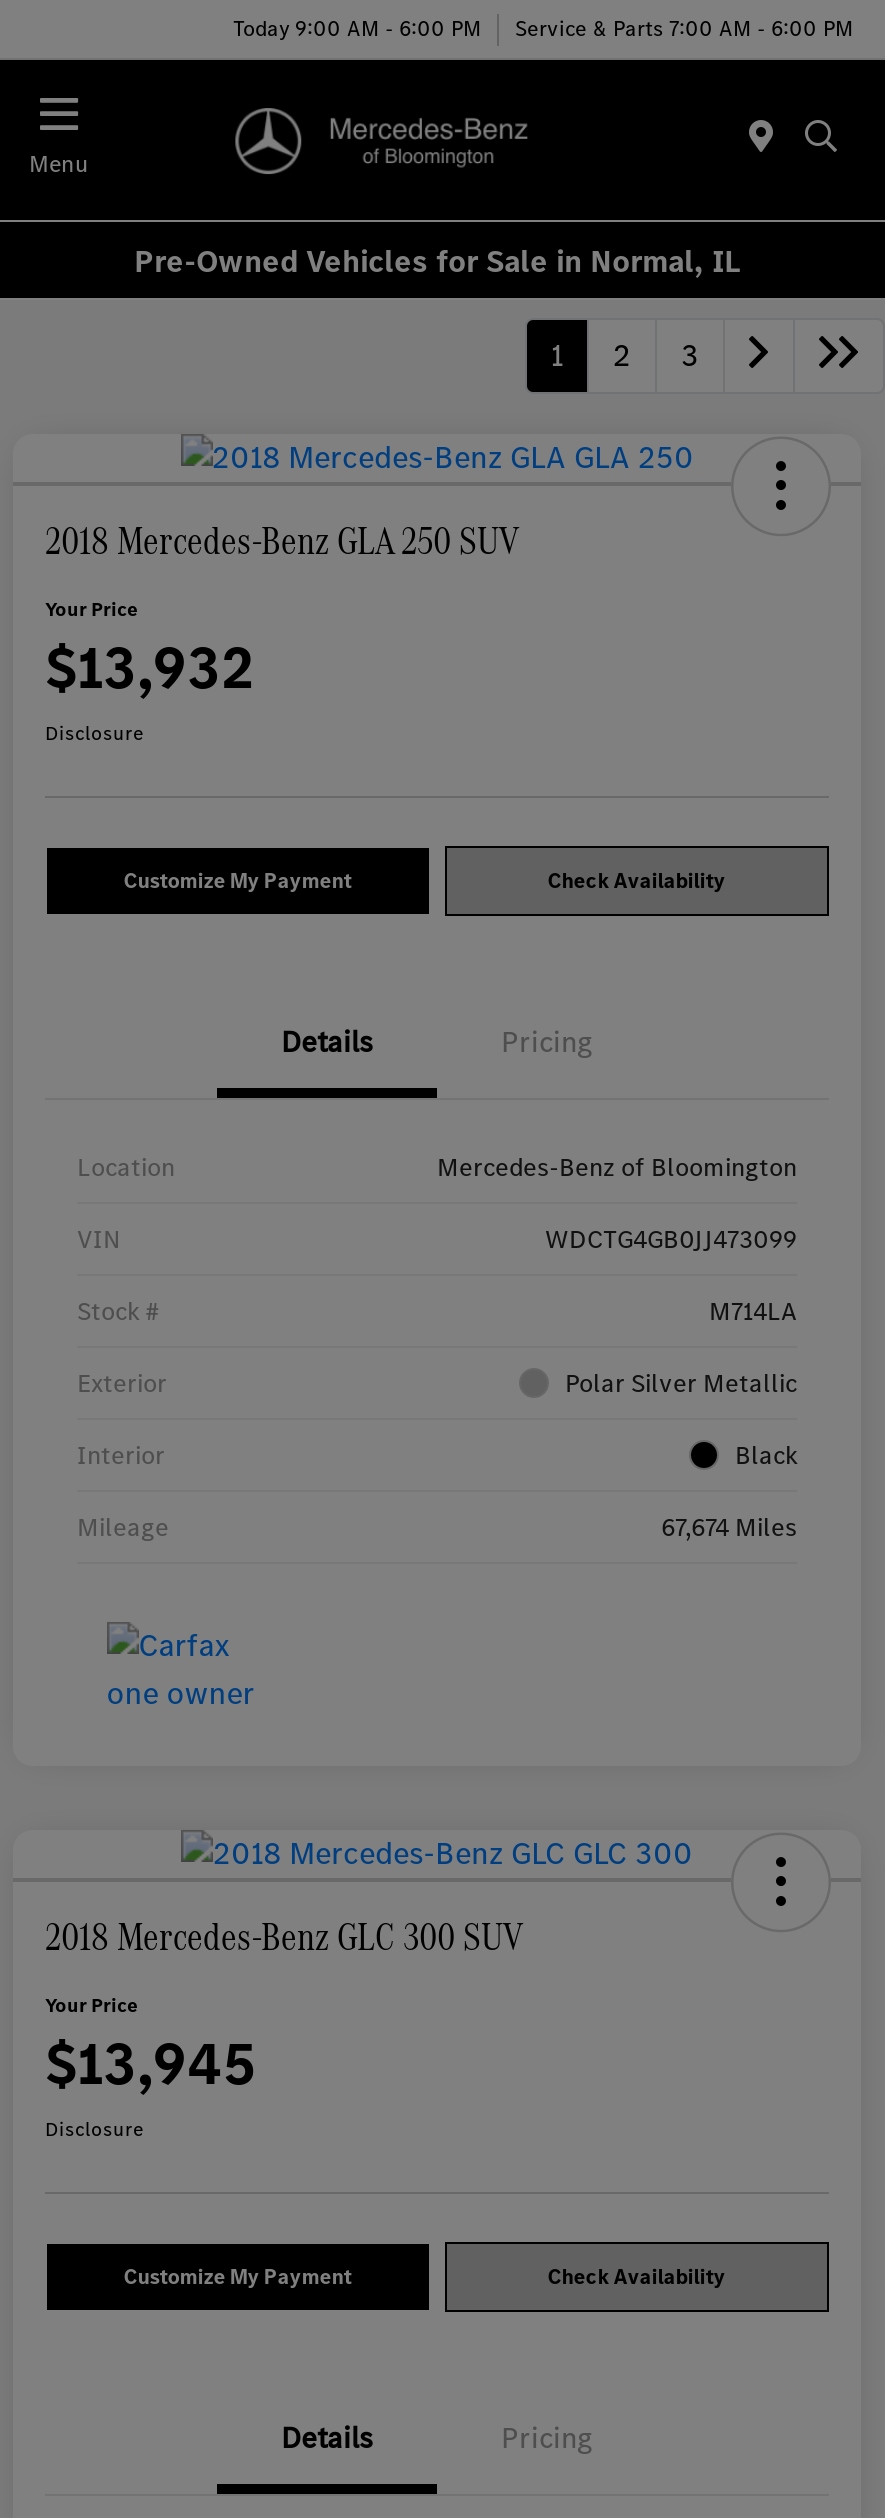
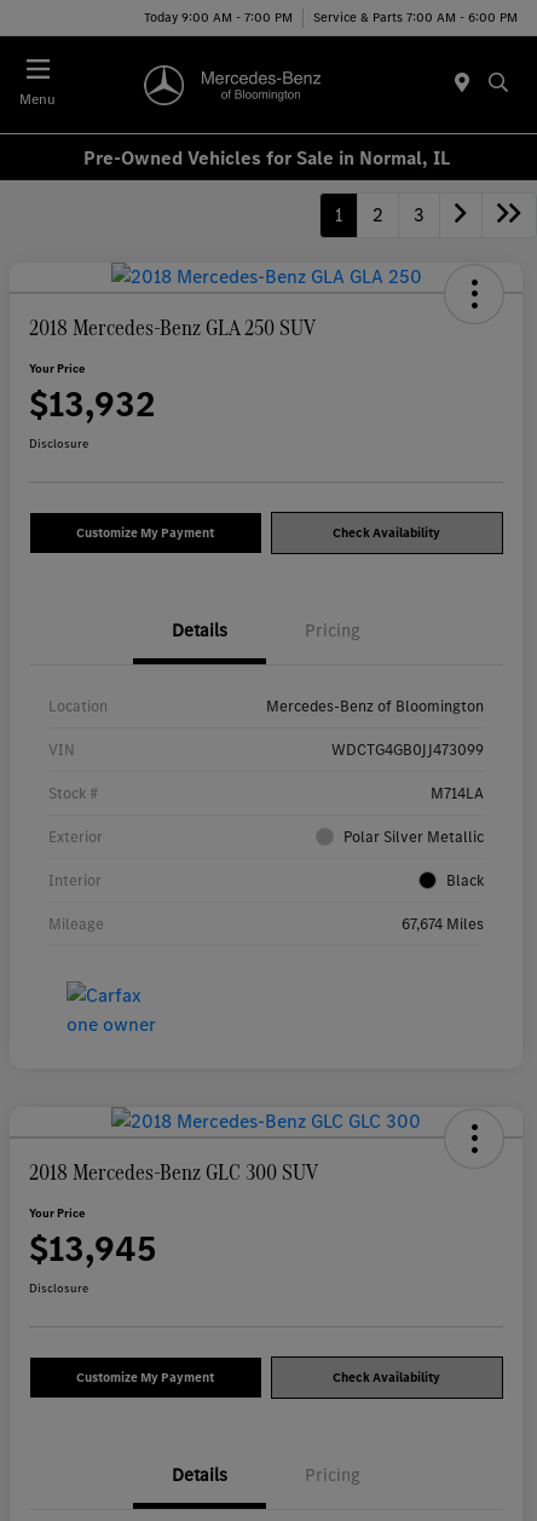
- Today 9:00 AM - 6:00 PM Service & Parts 7:00 AM - 6:00 PM
+ Today 9:00 AM - 7:00 PM Service & Parts 7:00 AM - 6:00 PM
